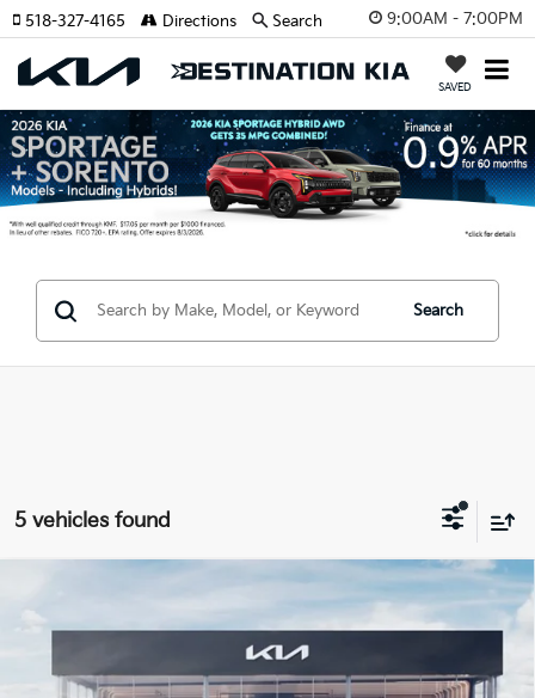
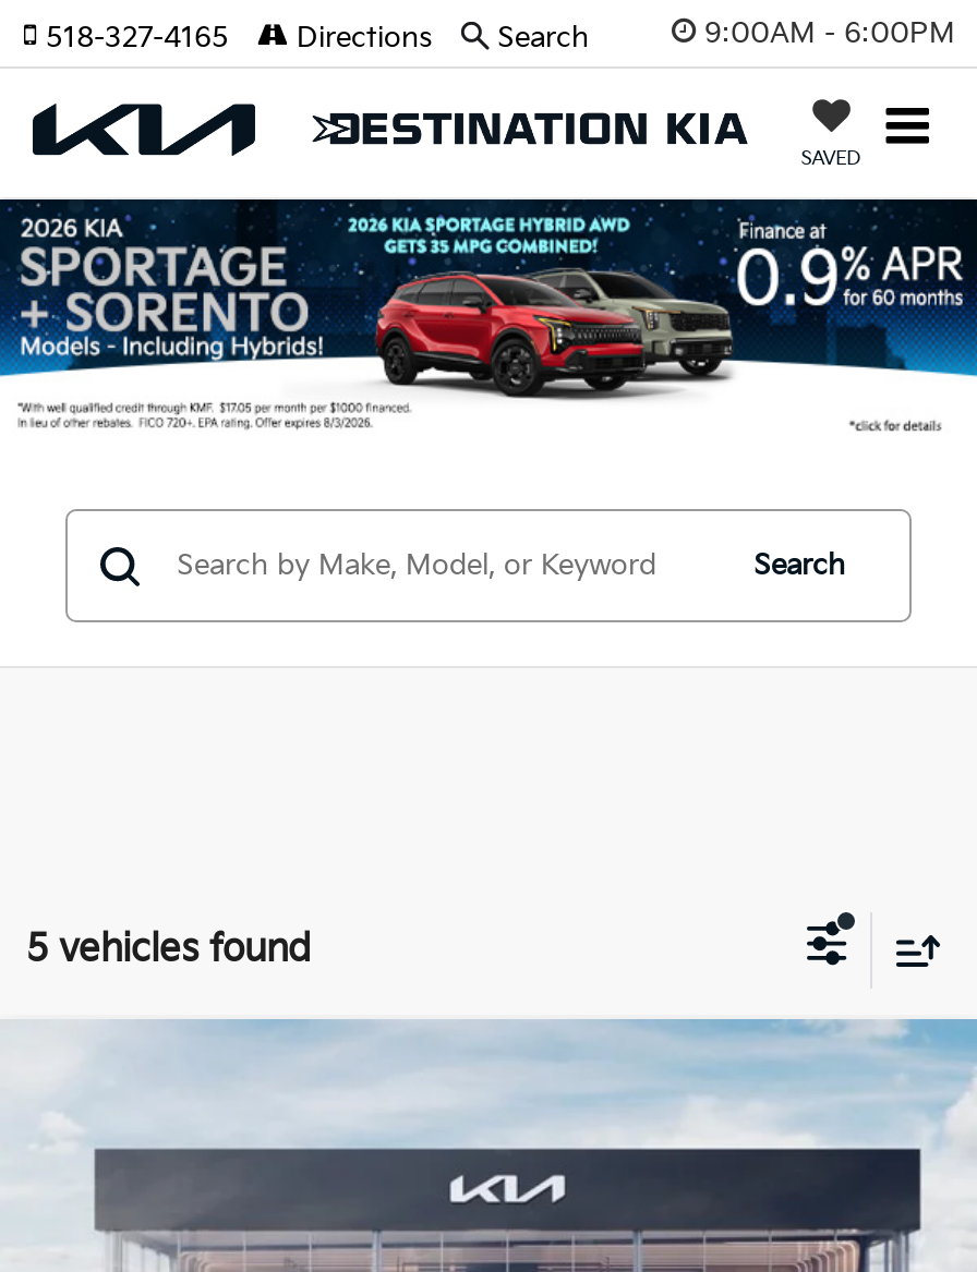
- 9:00AM - 7:00PM
+ 9:00AM - 6:00PM
